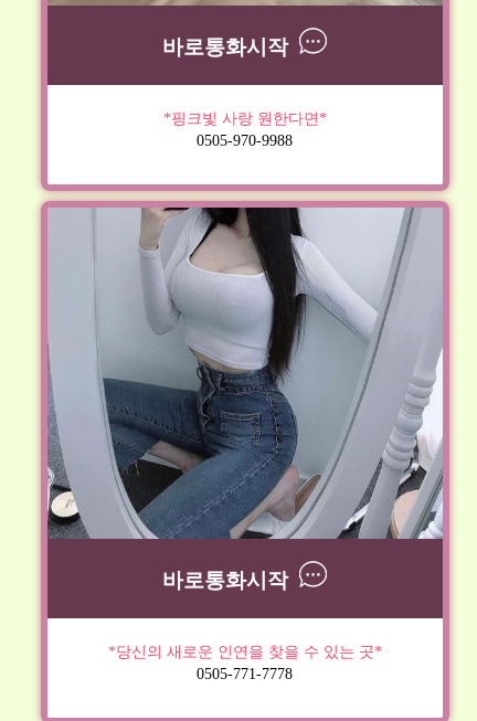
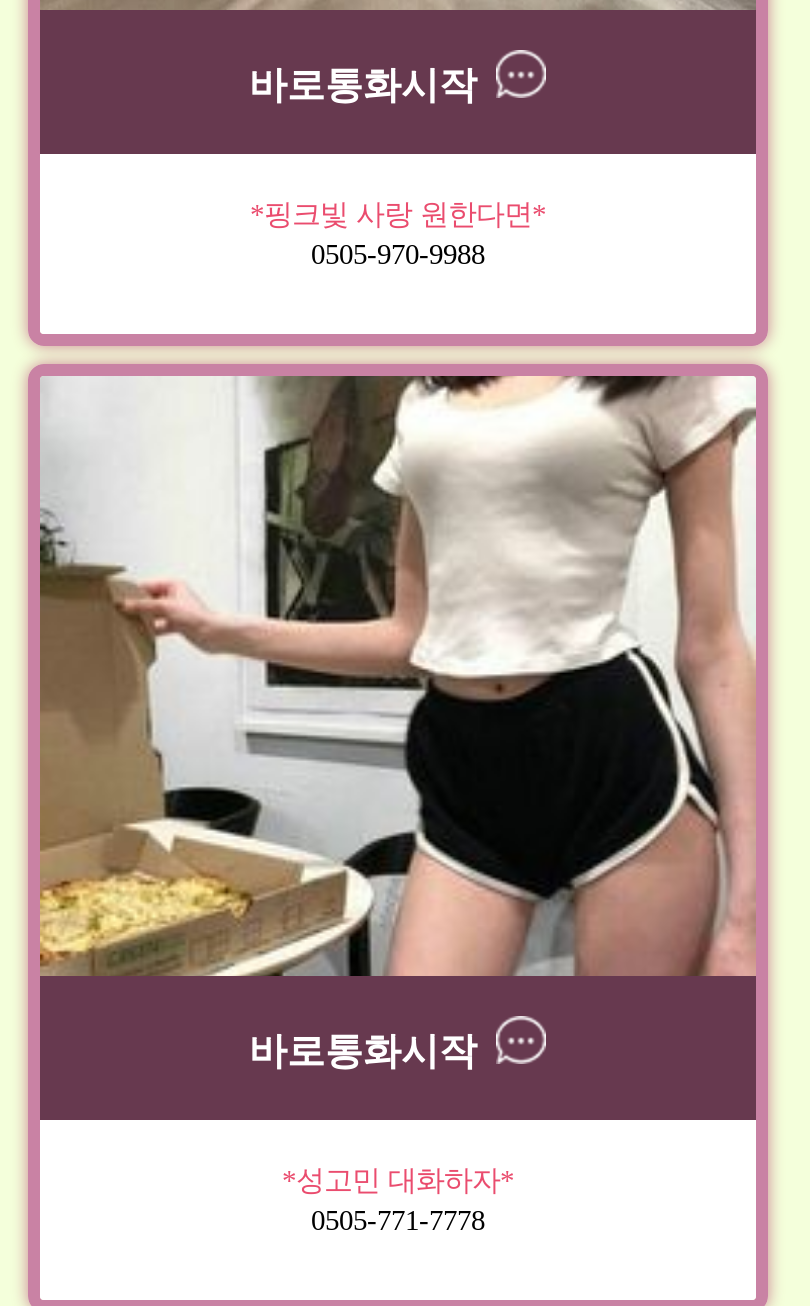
- [image]
+ [image]

- *당신의 새로운 인연을 찾을 수 있는 곳*
+ *성고민 대화하자*
